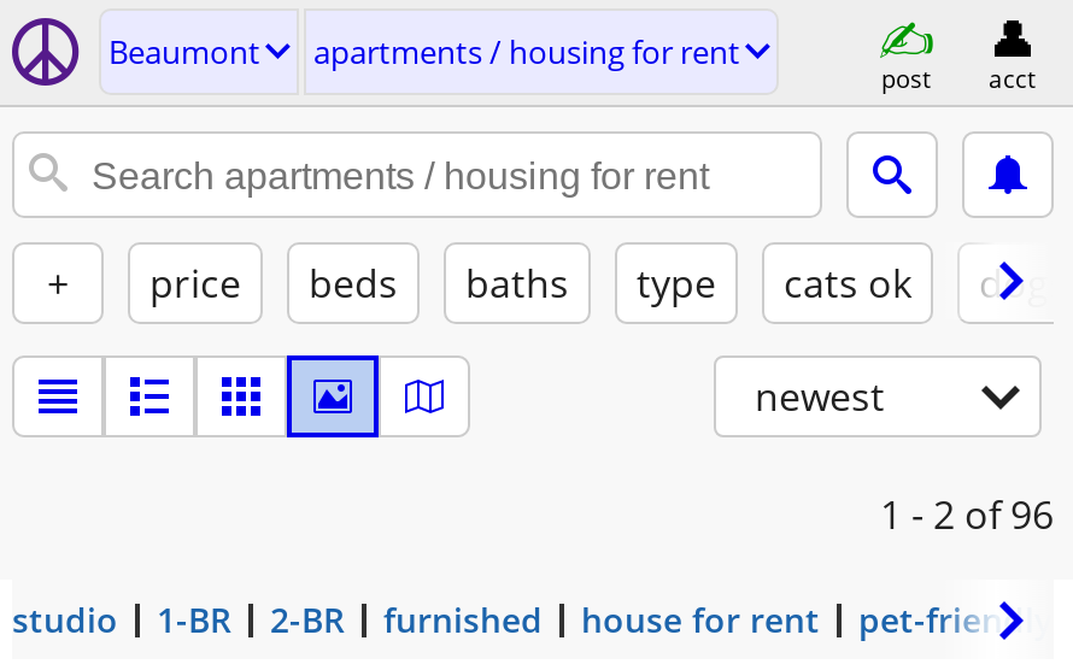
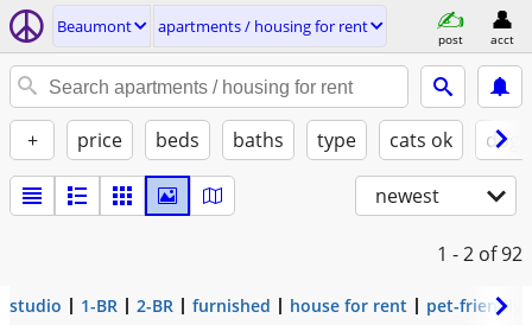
- 1 - 2 of 96
+ 1 - 2 of 92
